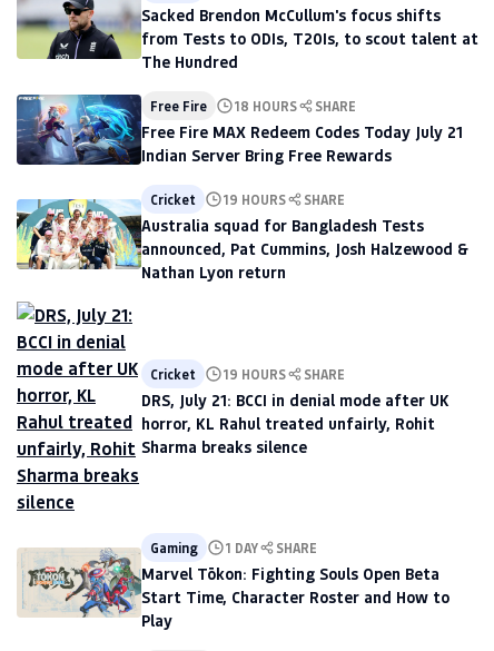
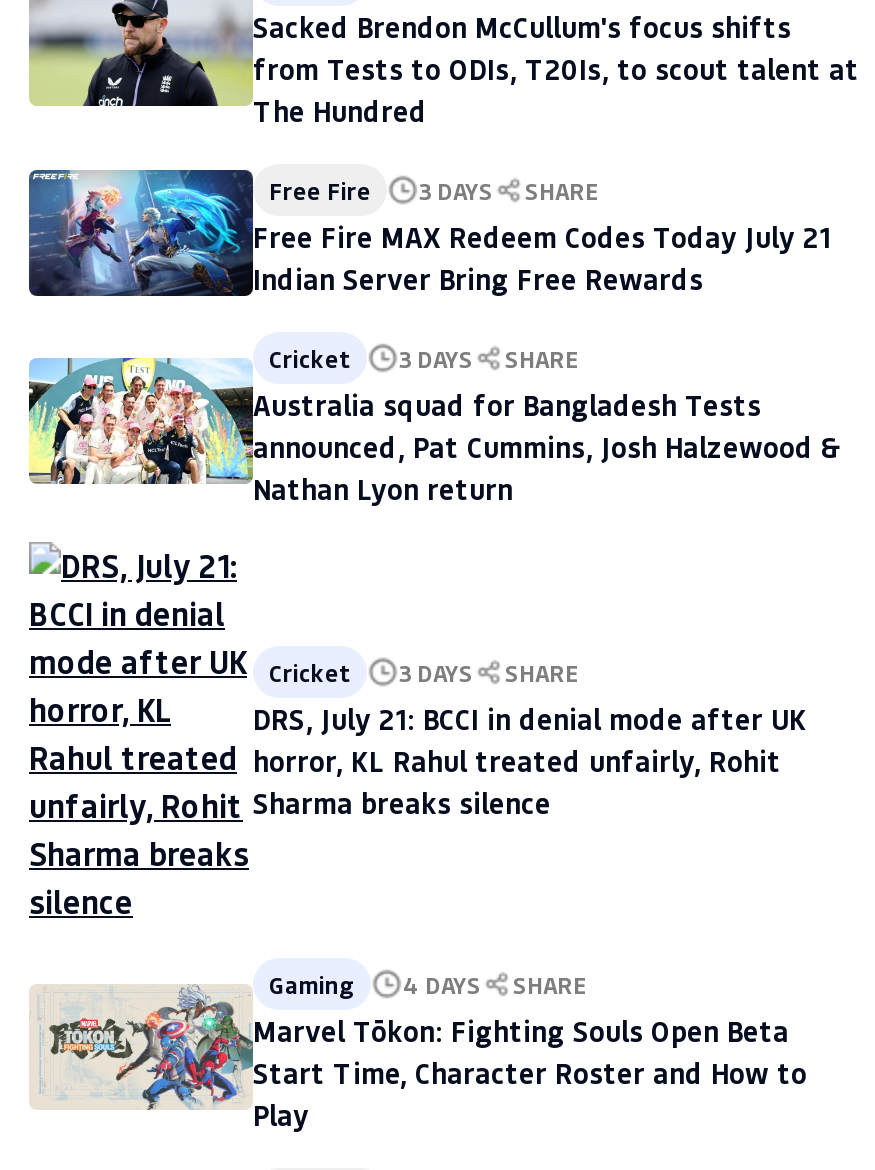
- Free Fire 18 HOURS SHARE
+ Free Fire 3 DAYS SHARE

- Cricket 19 HOURS SHARE
+ Cricket 3 DAYS SHARE

- Cricket 19 HOURS SHARE
+ Cricket 3 DAYS SHARE

- Gaming 1 DAY SHARE
+ Gaming 4 DAYS SHARE
